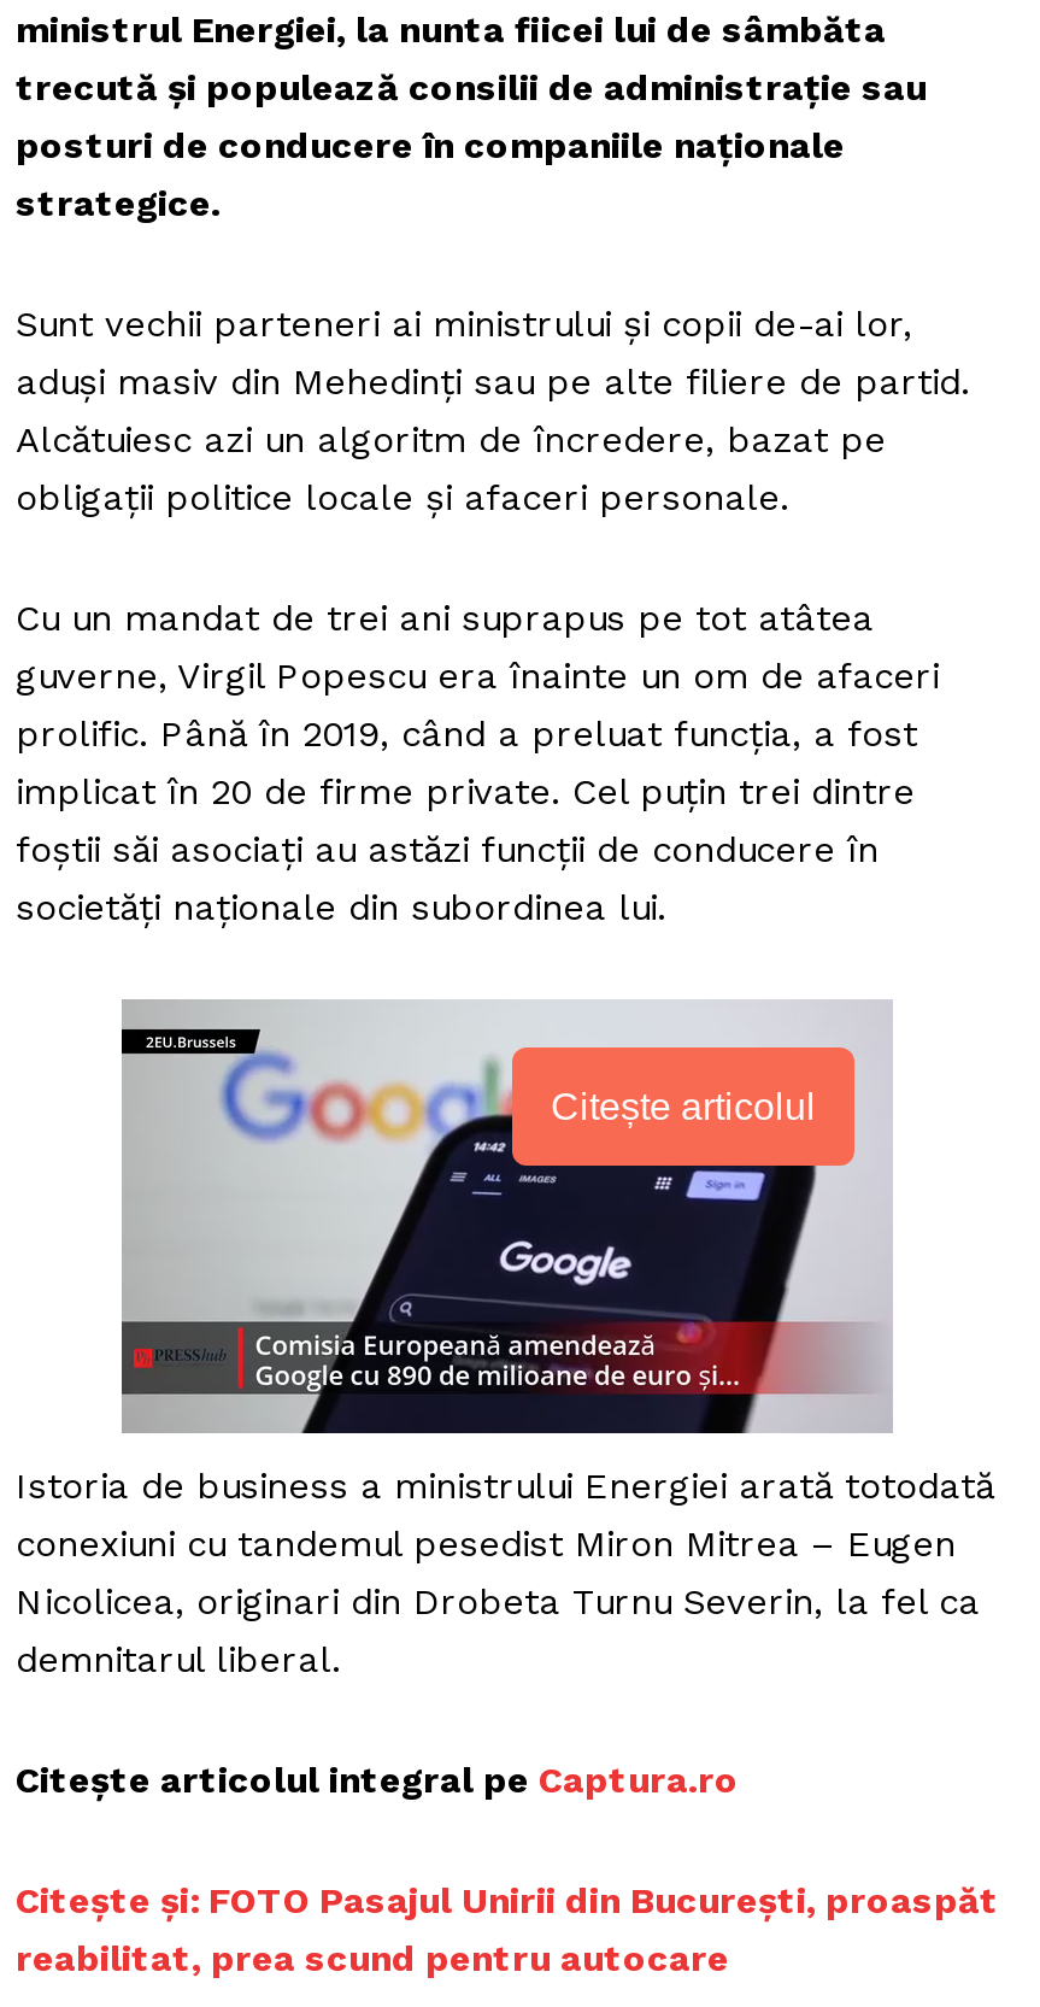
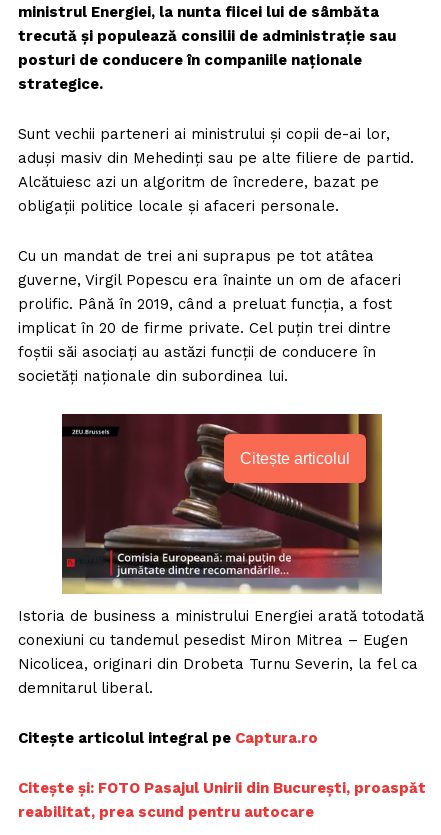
- [image]
+ [image]
